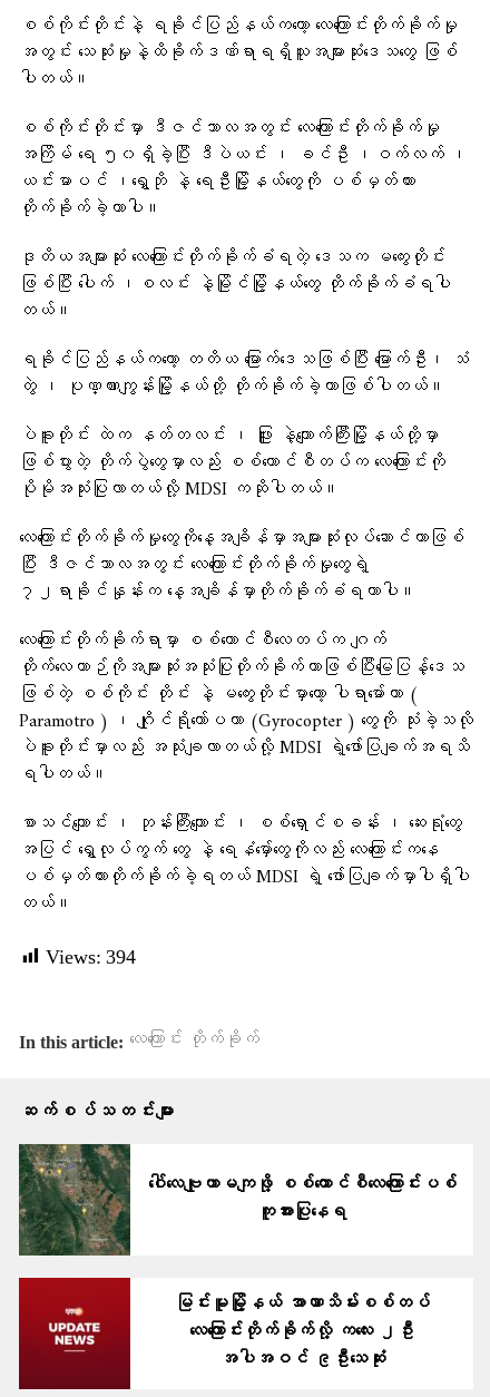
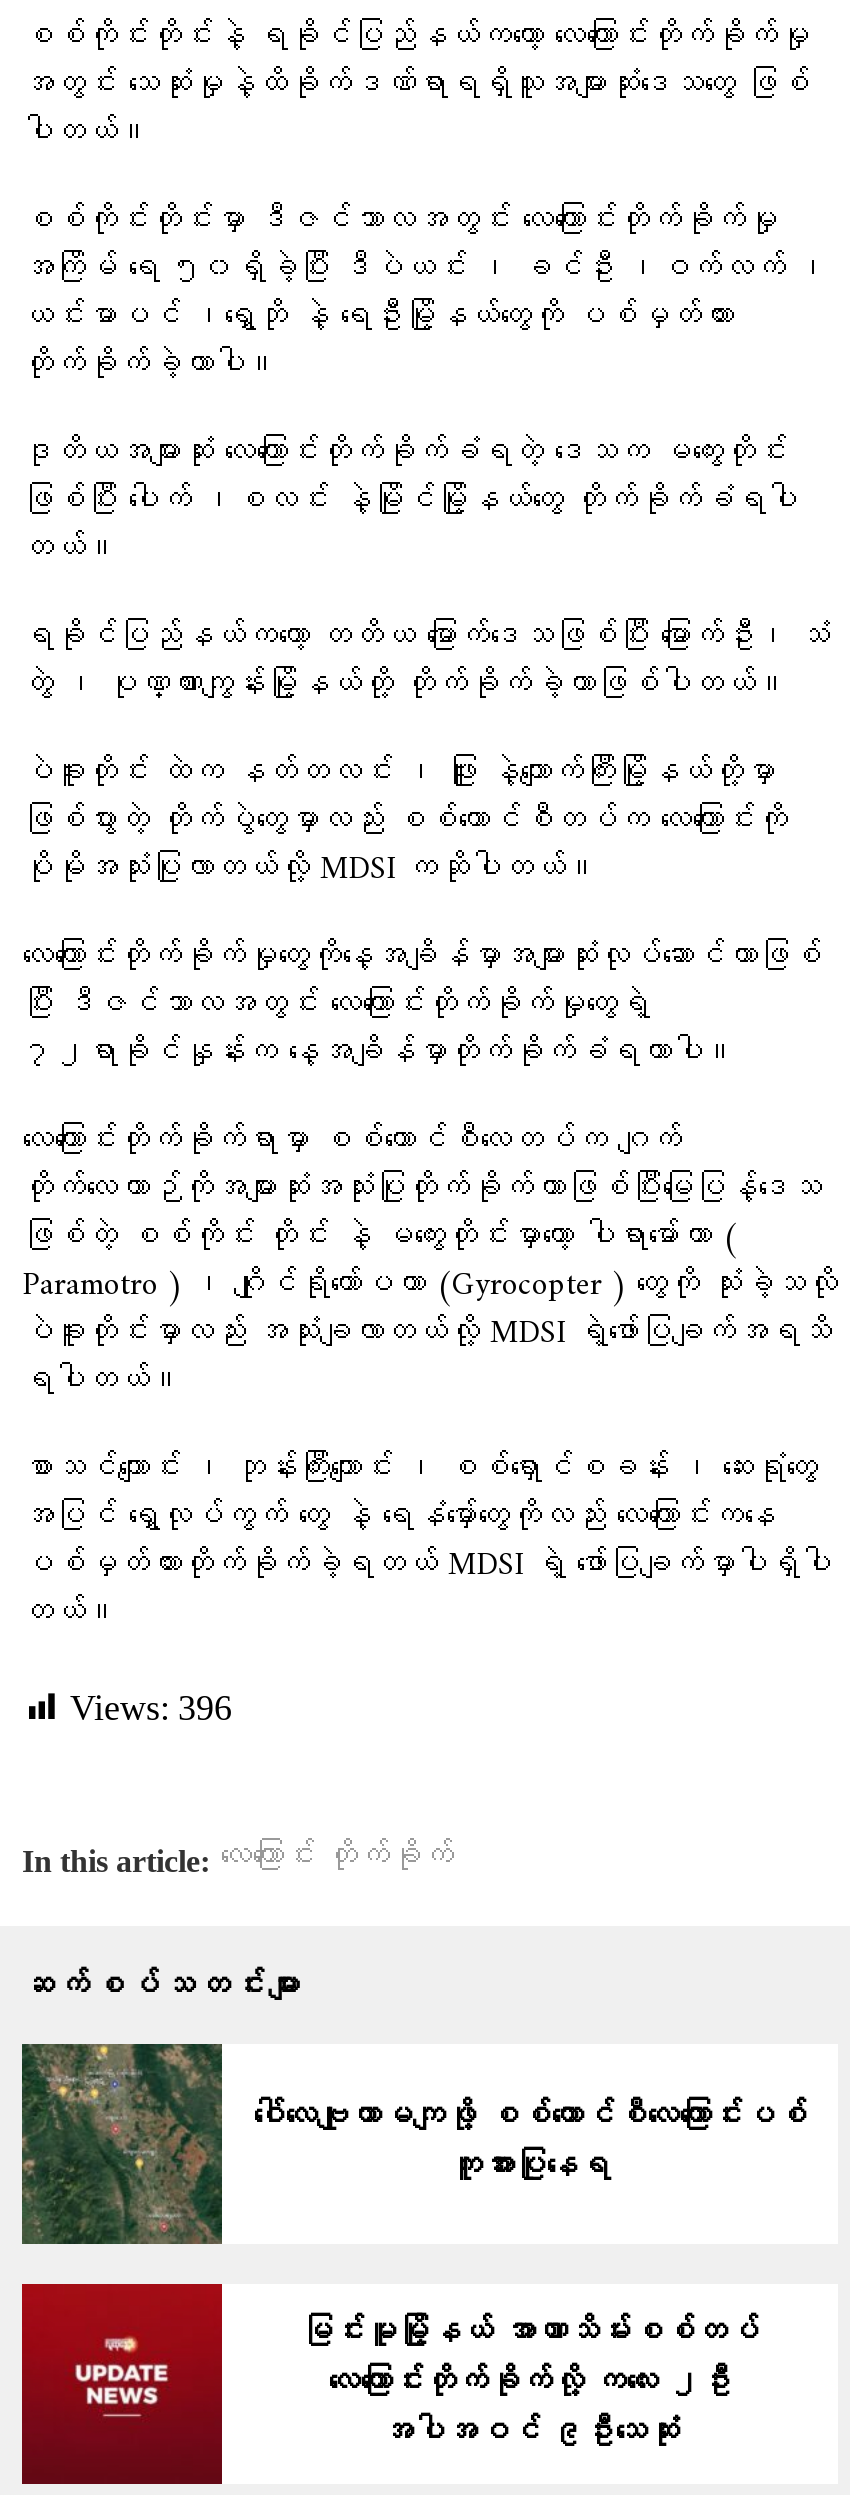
- Views: 394
+ Views: 396
